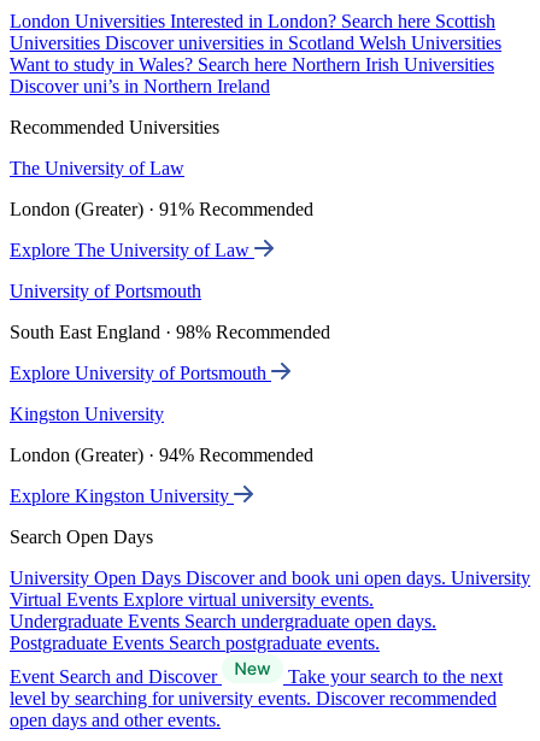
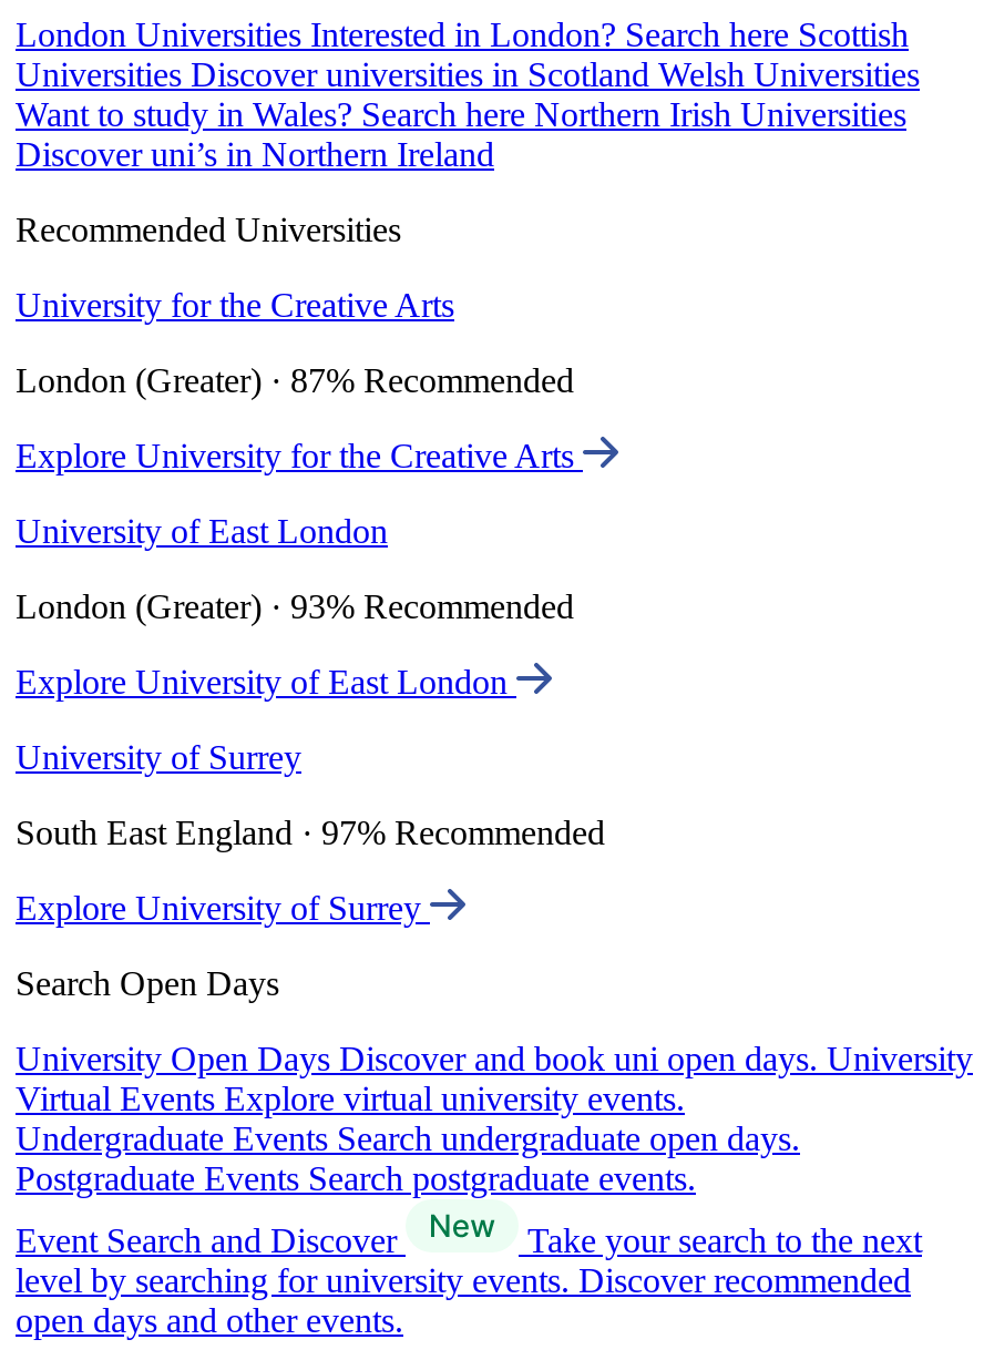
- The University of Law
+ University for the Creative Arts

- London (Greater) · 91% Recommended
+ London (Greater) · 87% Recommended

- Explore The University of Law
+ Explore University for the Creative Arts

- University of Portsmouth
+ University of East London

- South East England · 98% Recommended
+ London (Greater) · 93% Recommended

- Explore University of Portsmouth
+ Explore University of East London

- Kingston University
+ University of Surrey

- London (Greater) · 94% Recommended
+ South East England · 97% Recommended

- Explore Kingston University
+ Explore University of Surrey
